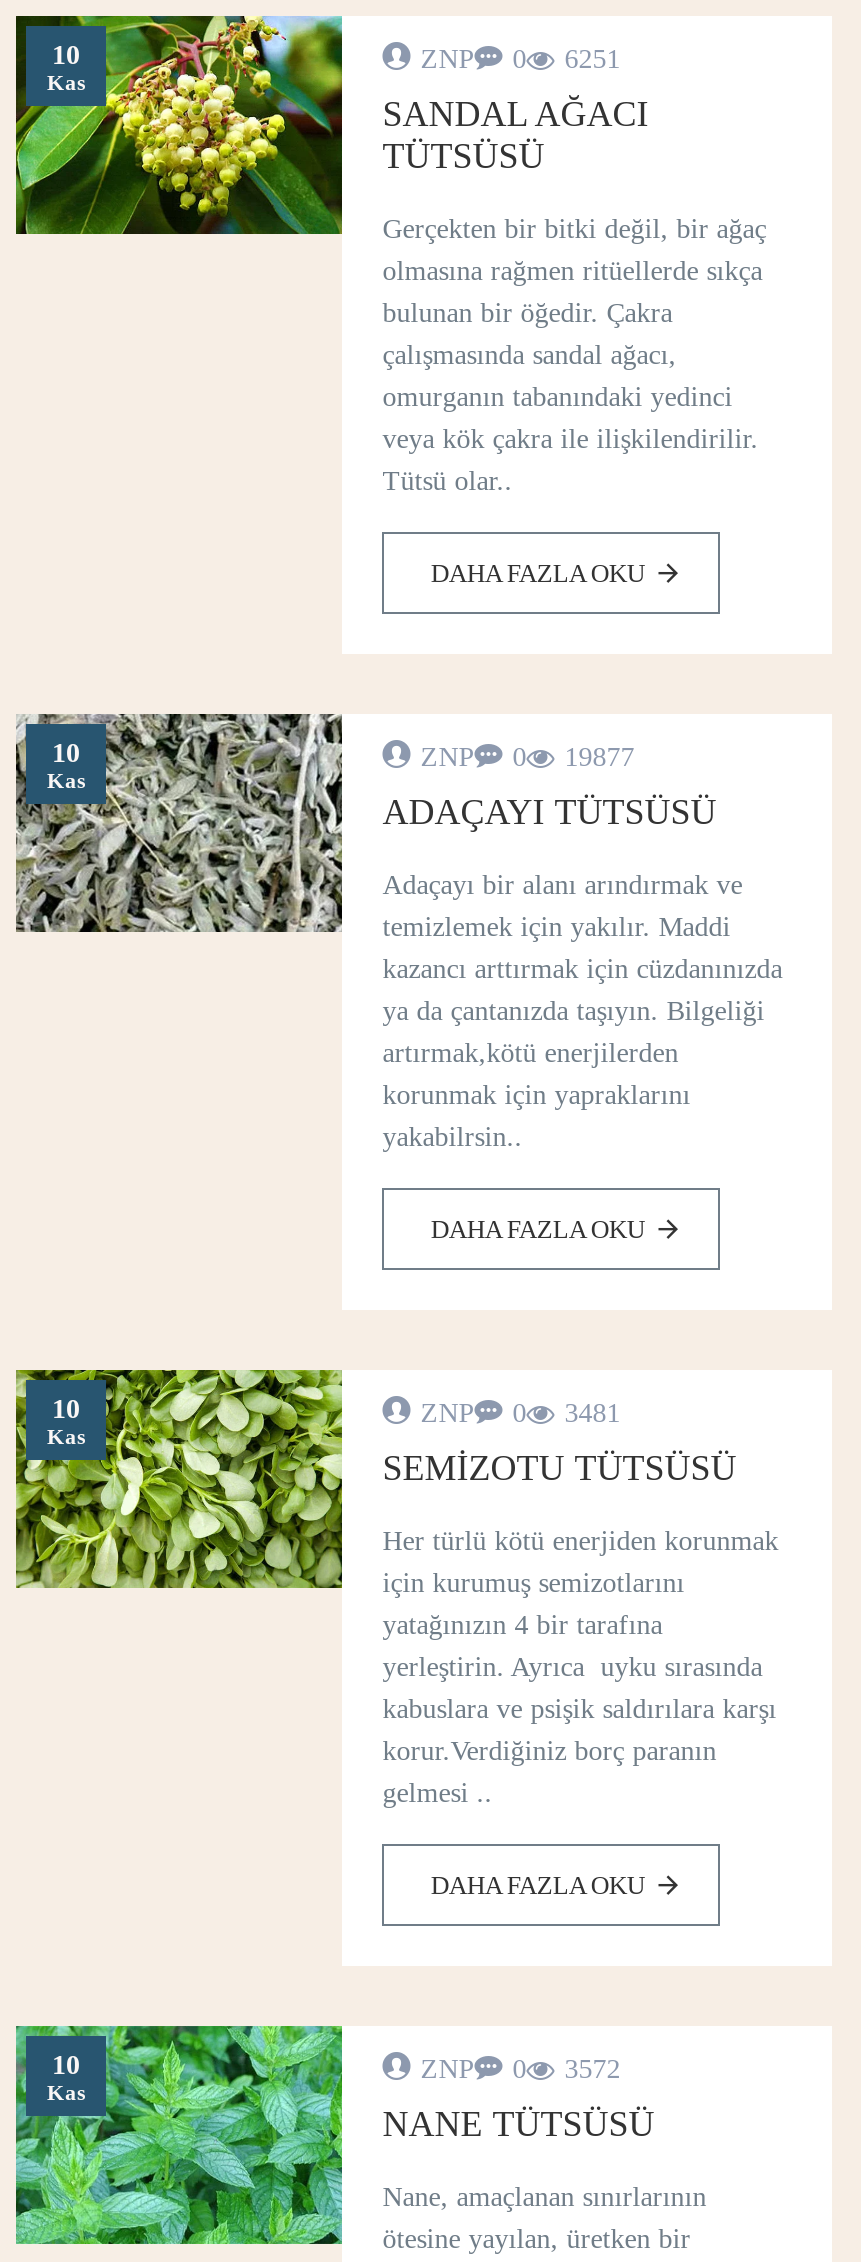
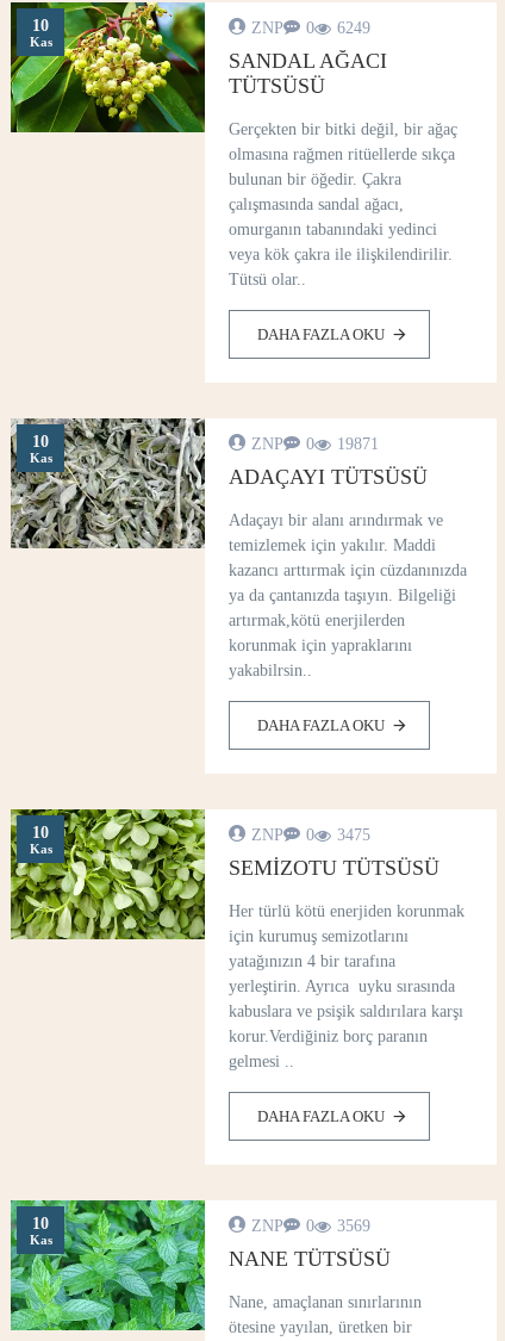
- ZNP 0 6251
+ ZNP 0 6249

- ZNP 0 19877
+ ZNP 0 19871

- ZNP 0 3481
+ ZNP 0 3475

- ZNP 0 3572
+ ZNP 0 3569
